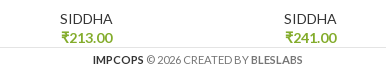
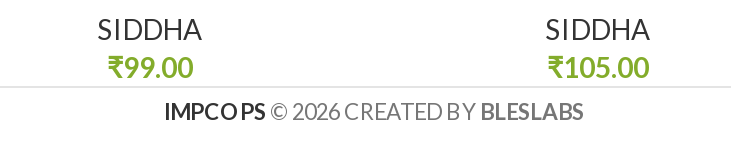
- ₹213.00
+ ₹99.00

- ₹241.00
+ ₹105.00
